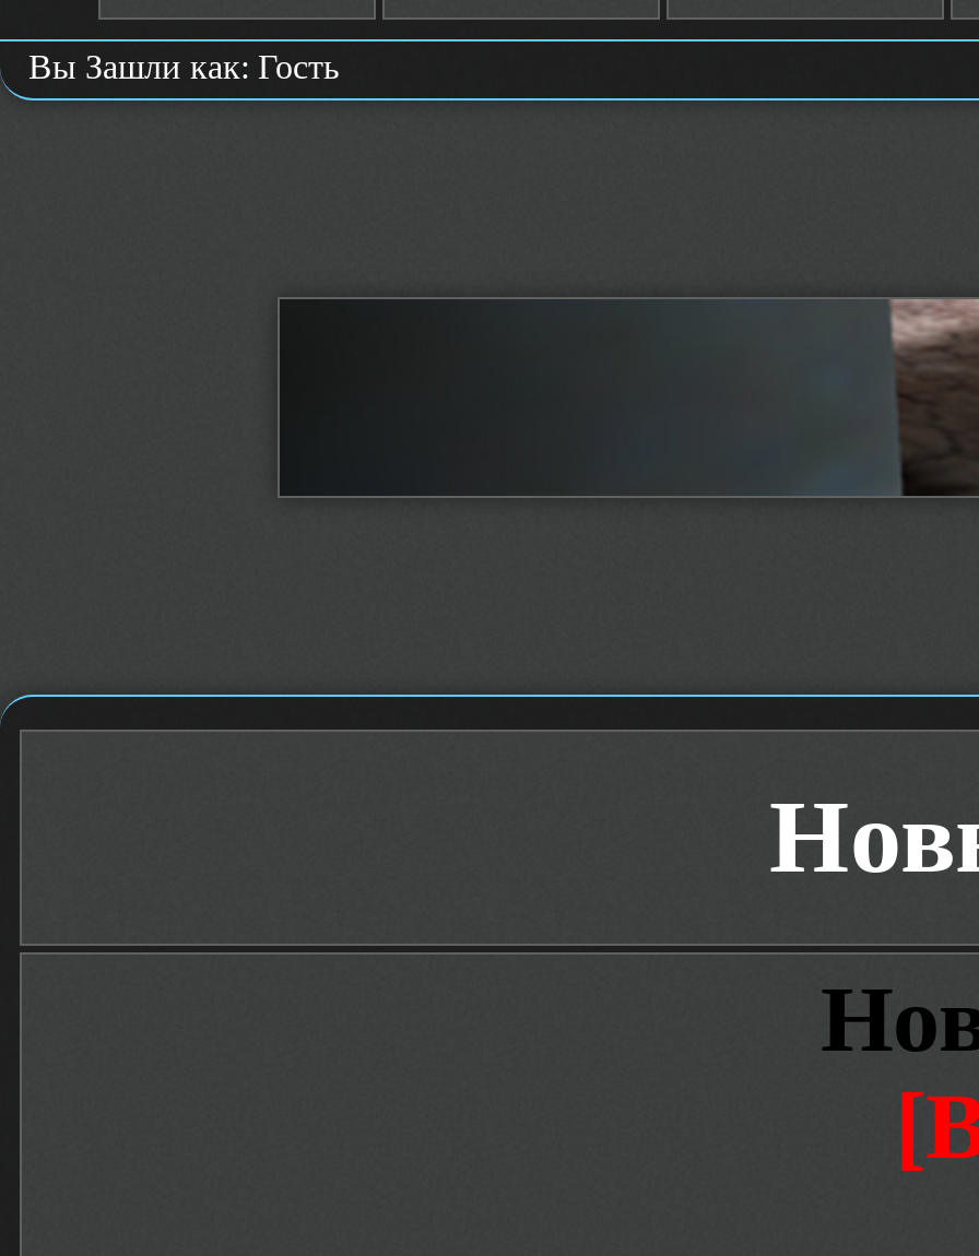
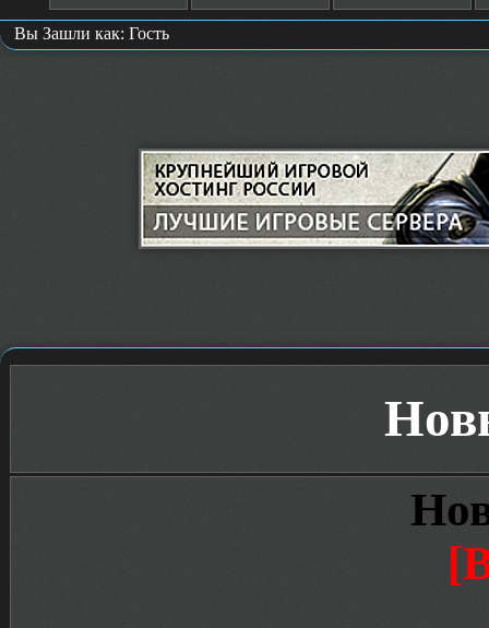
- [image]
+ [image]
